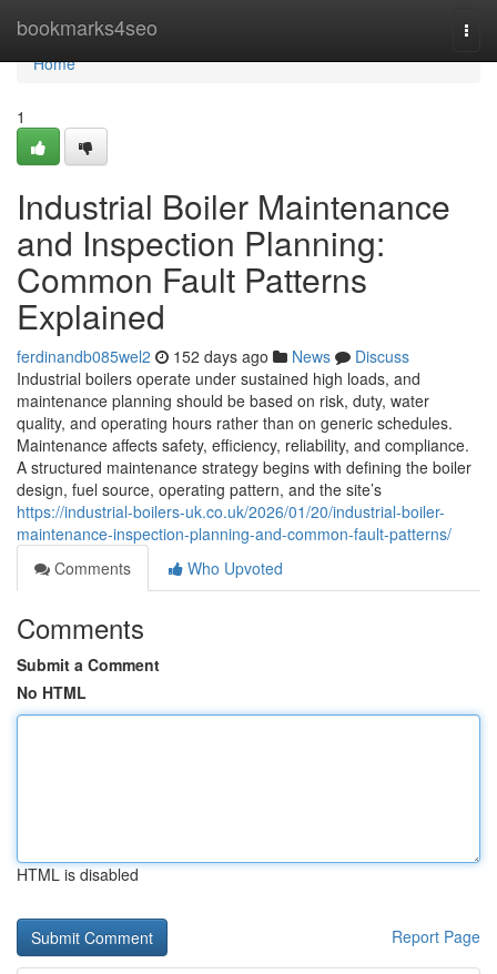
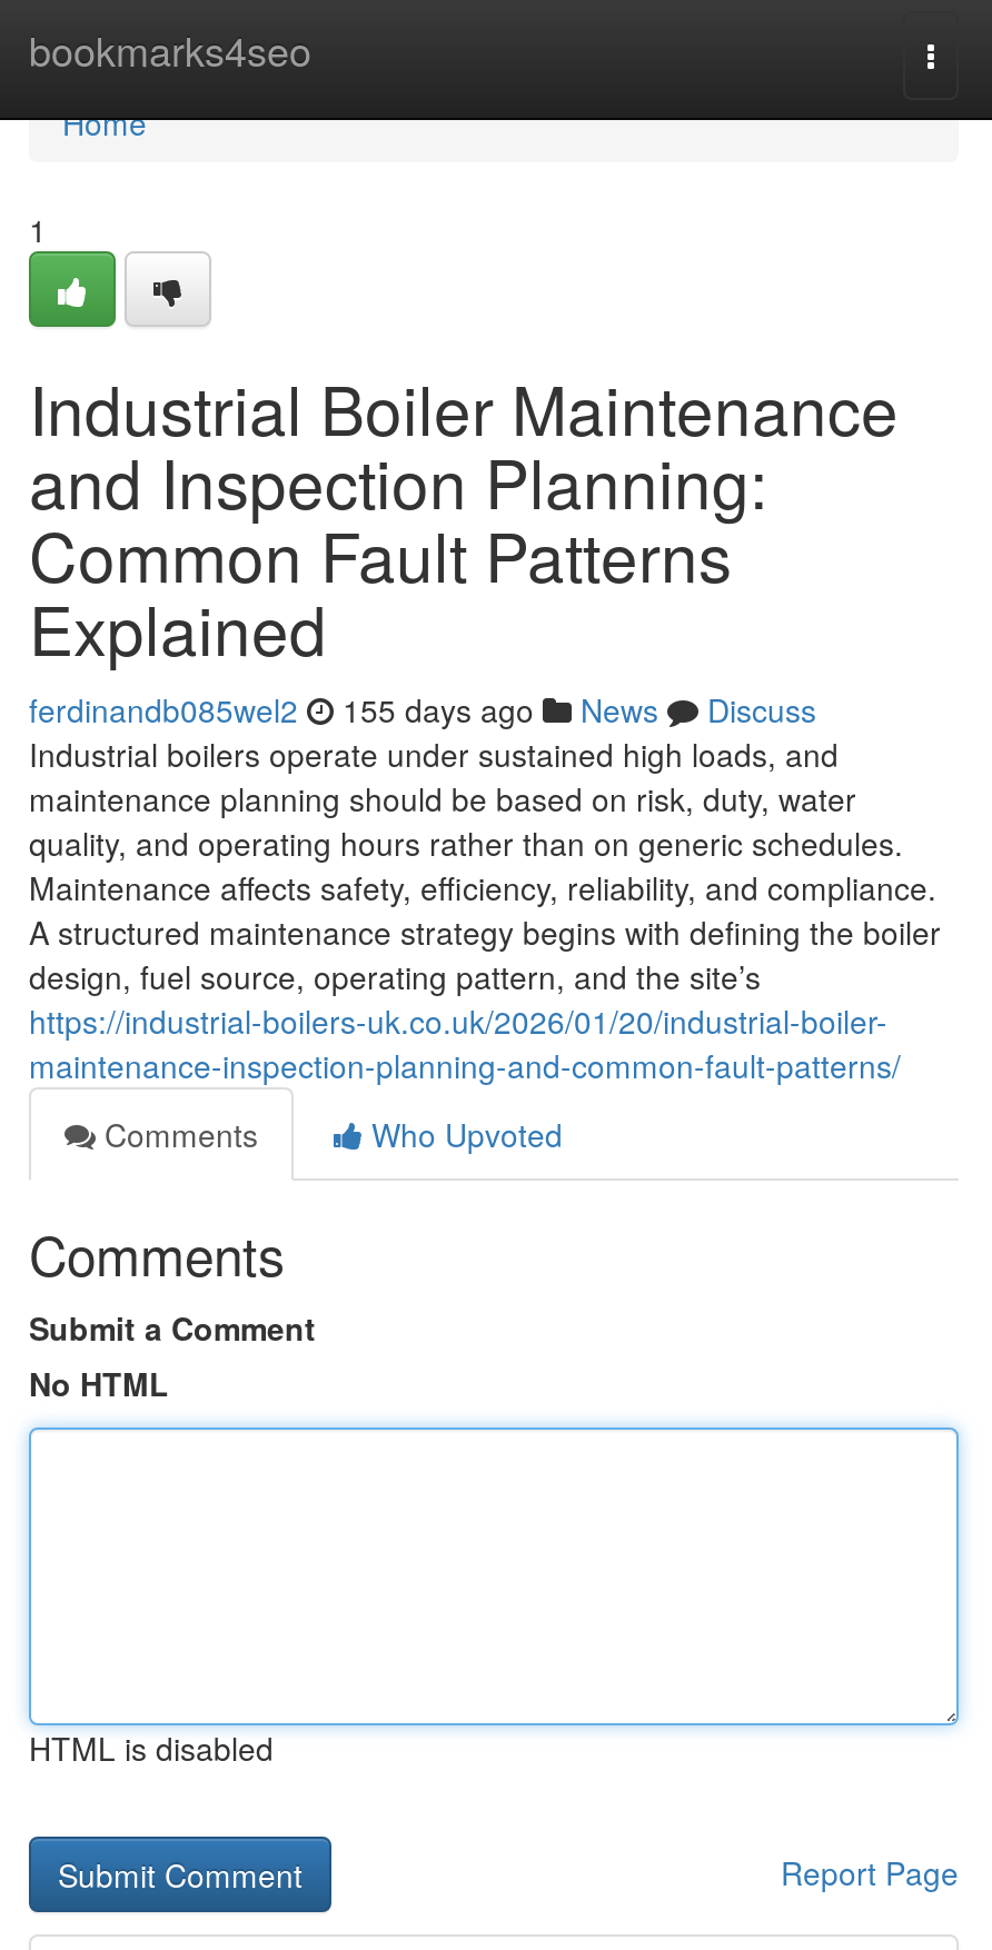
- ferdinandb085wel2 152 days ago News Discuss
+ ferdinandb085wel2 155 days ago News Discuss
